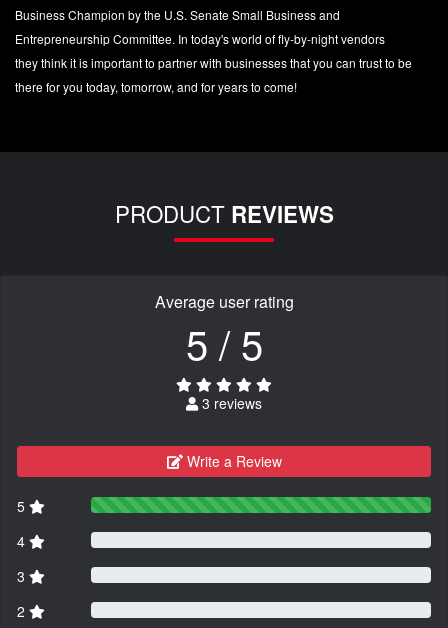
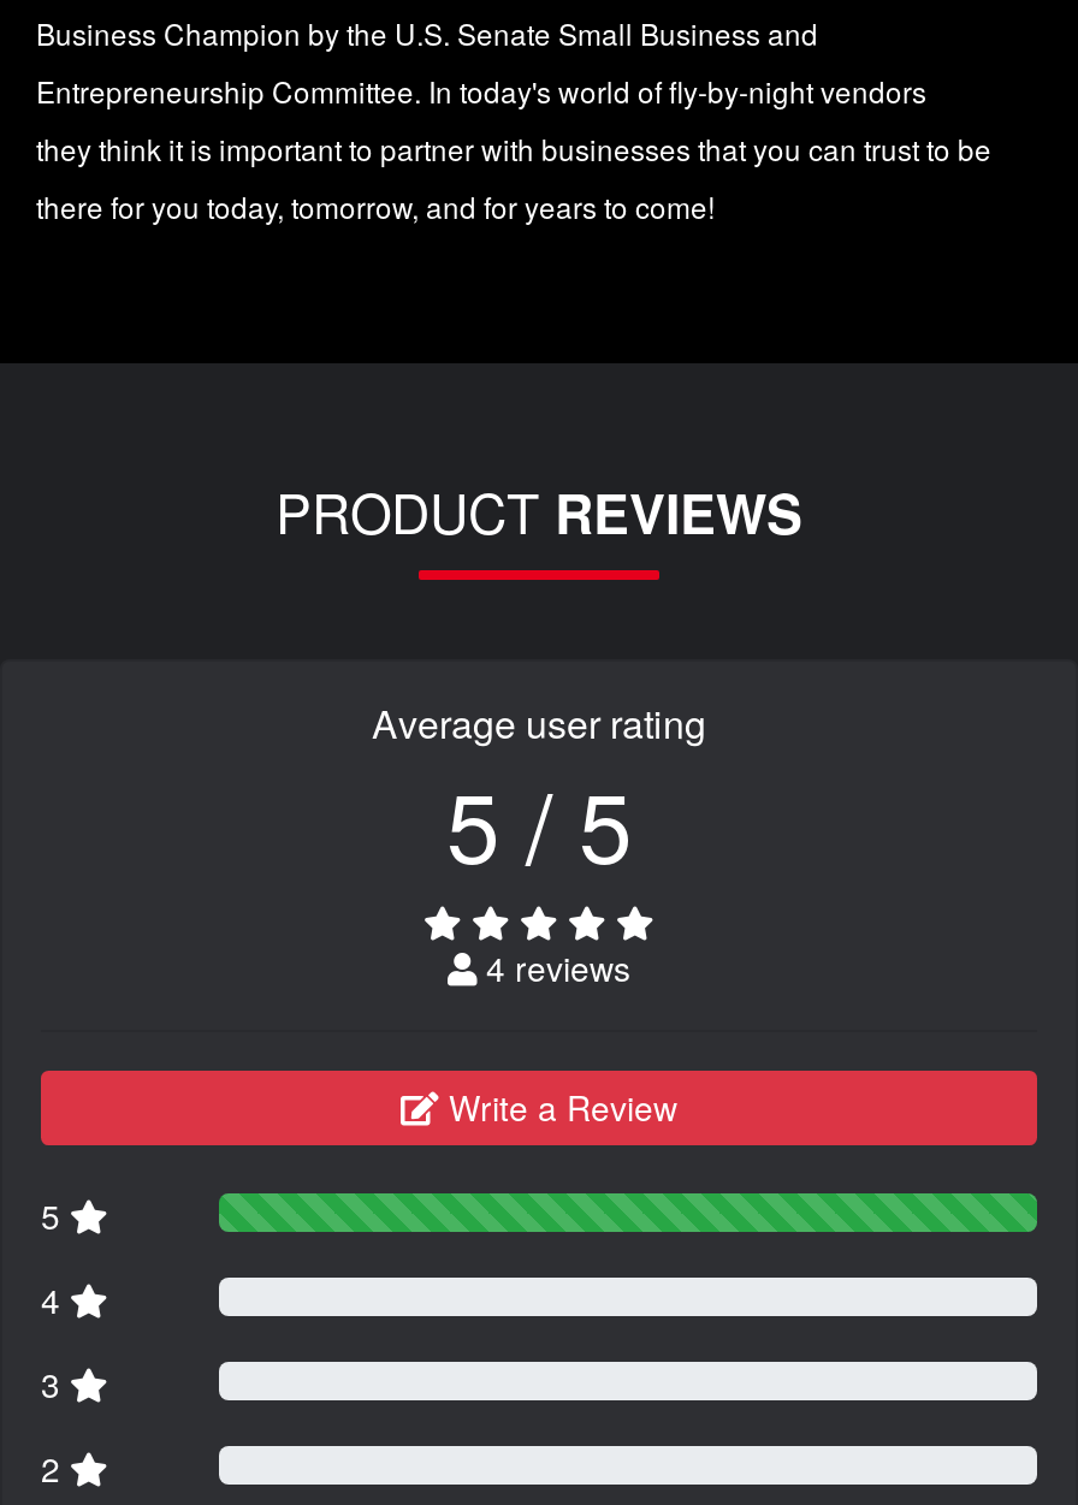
- 3 reviews
+ 4 reviews
